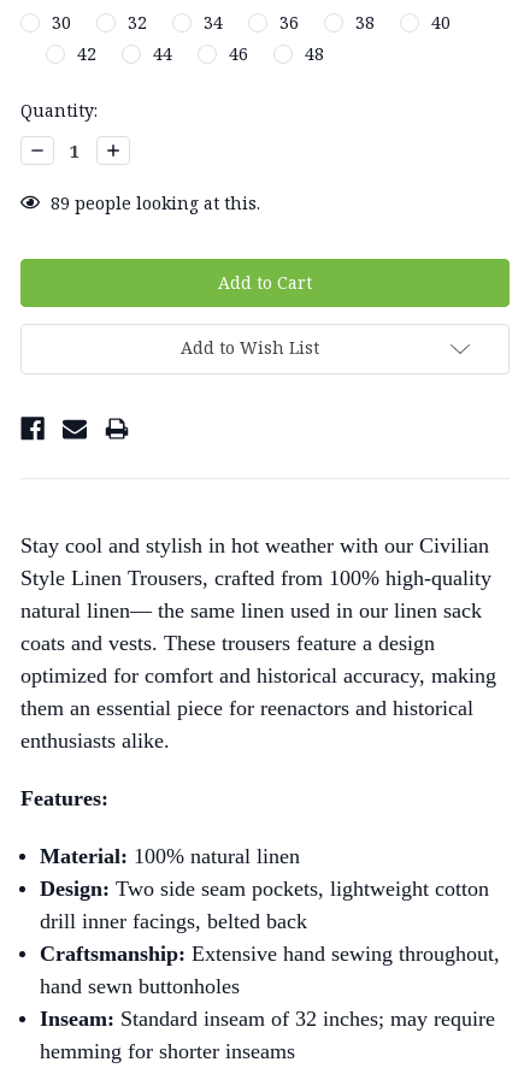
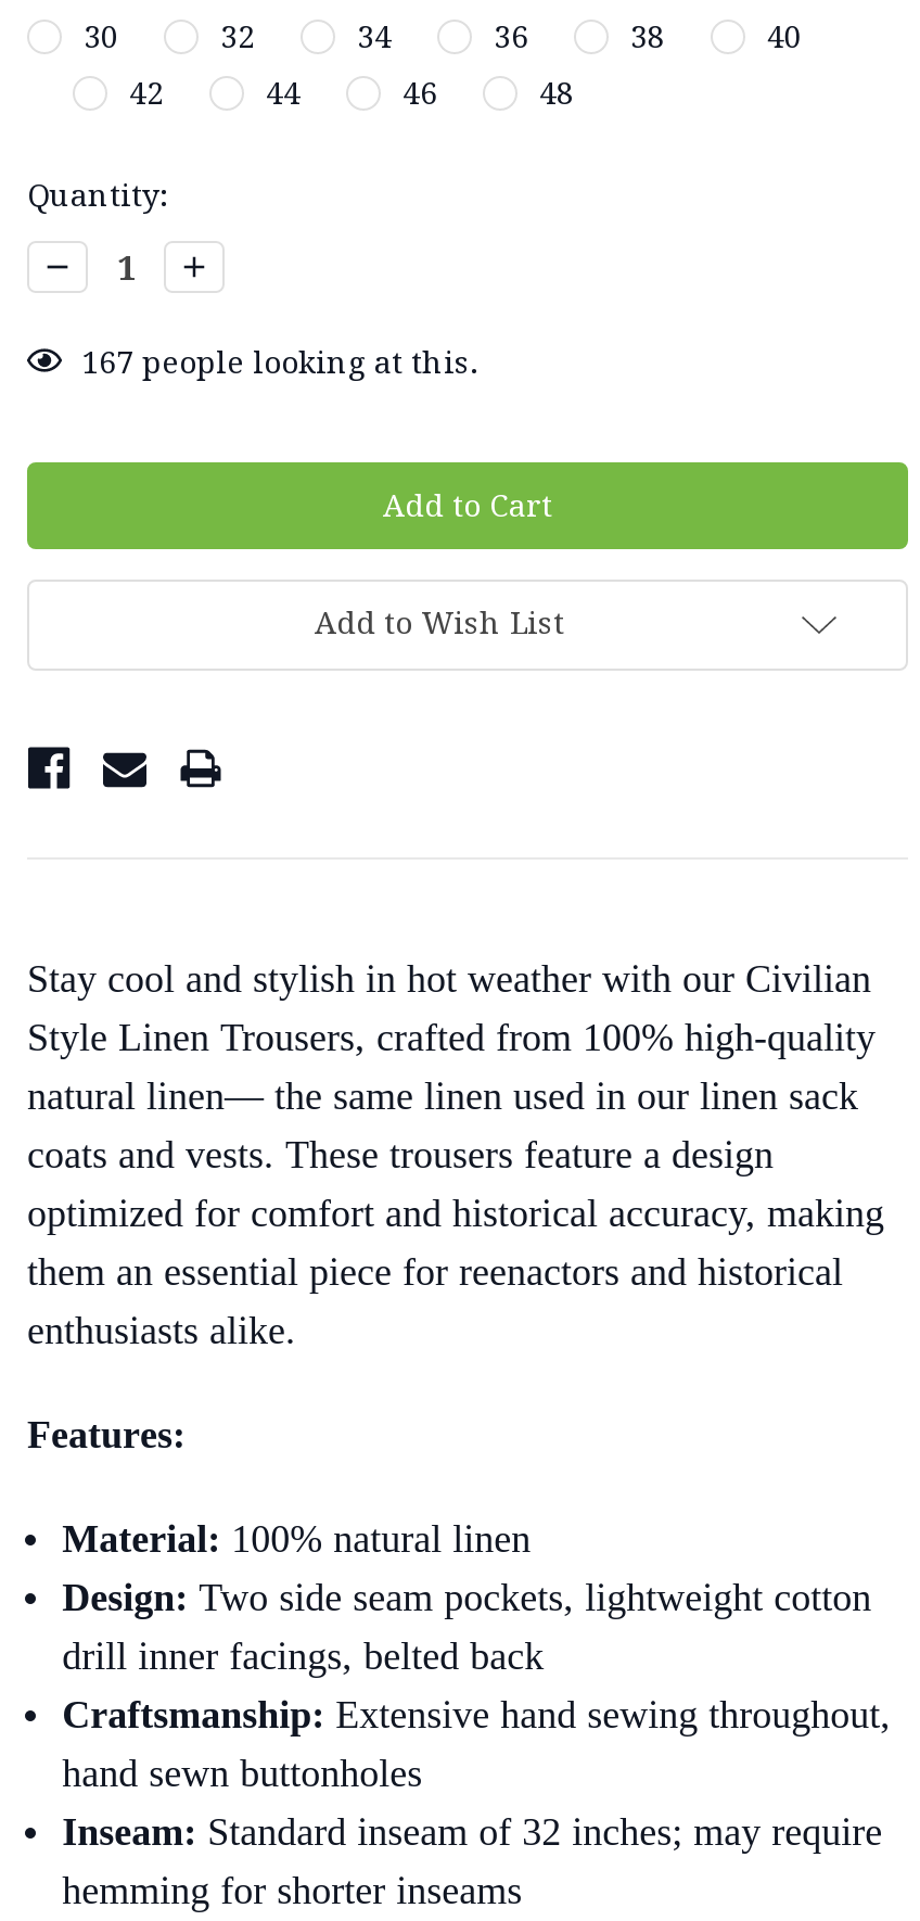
- 89 people looking at this.
+ 167 people looking at this.
